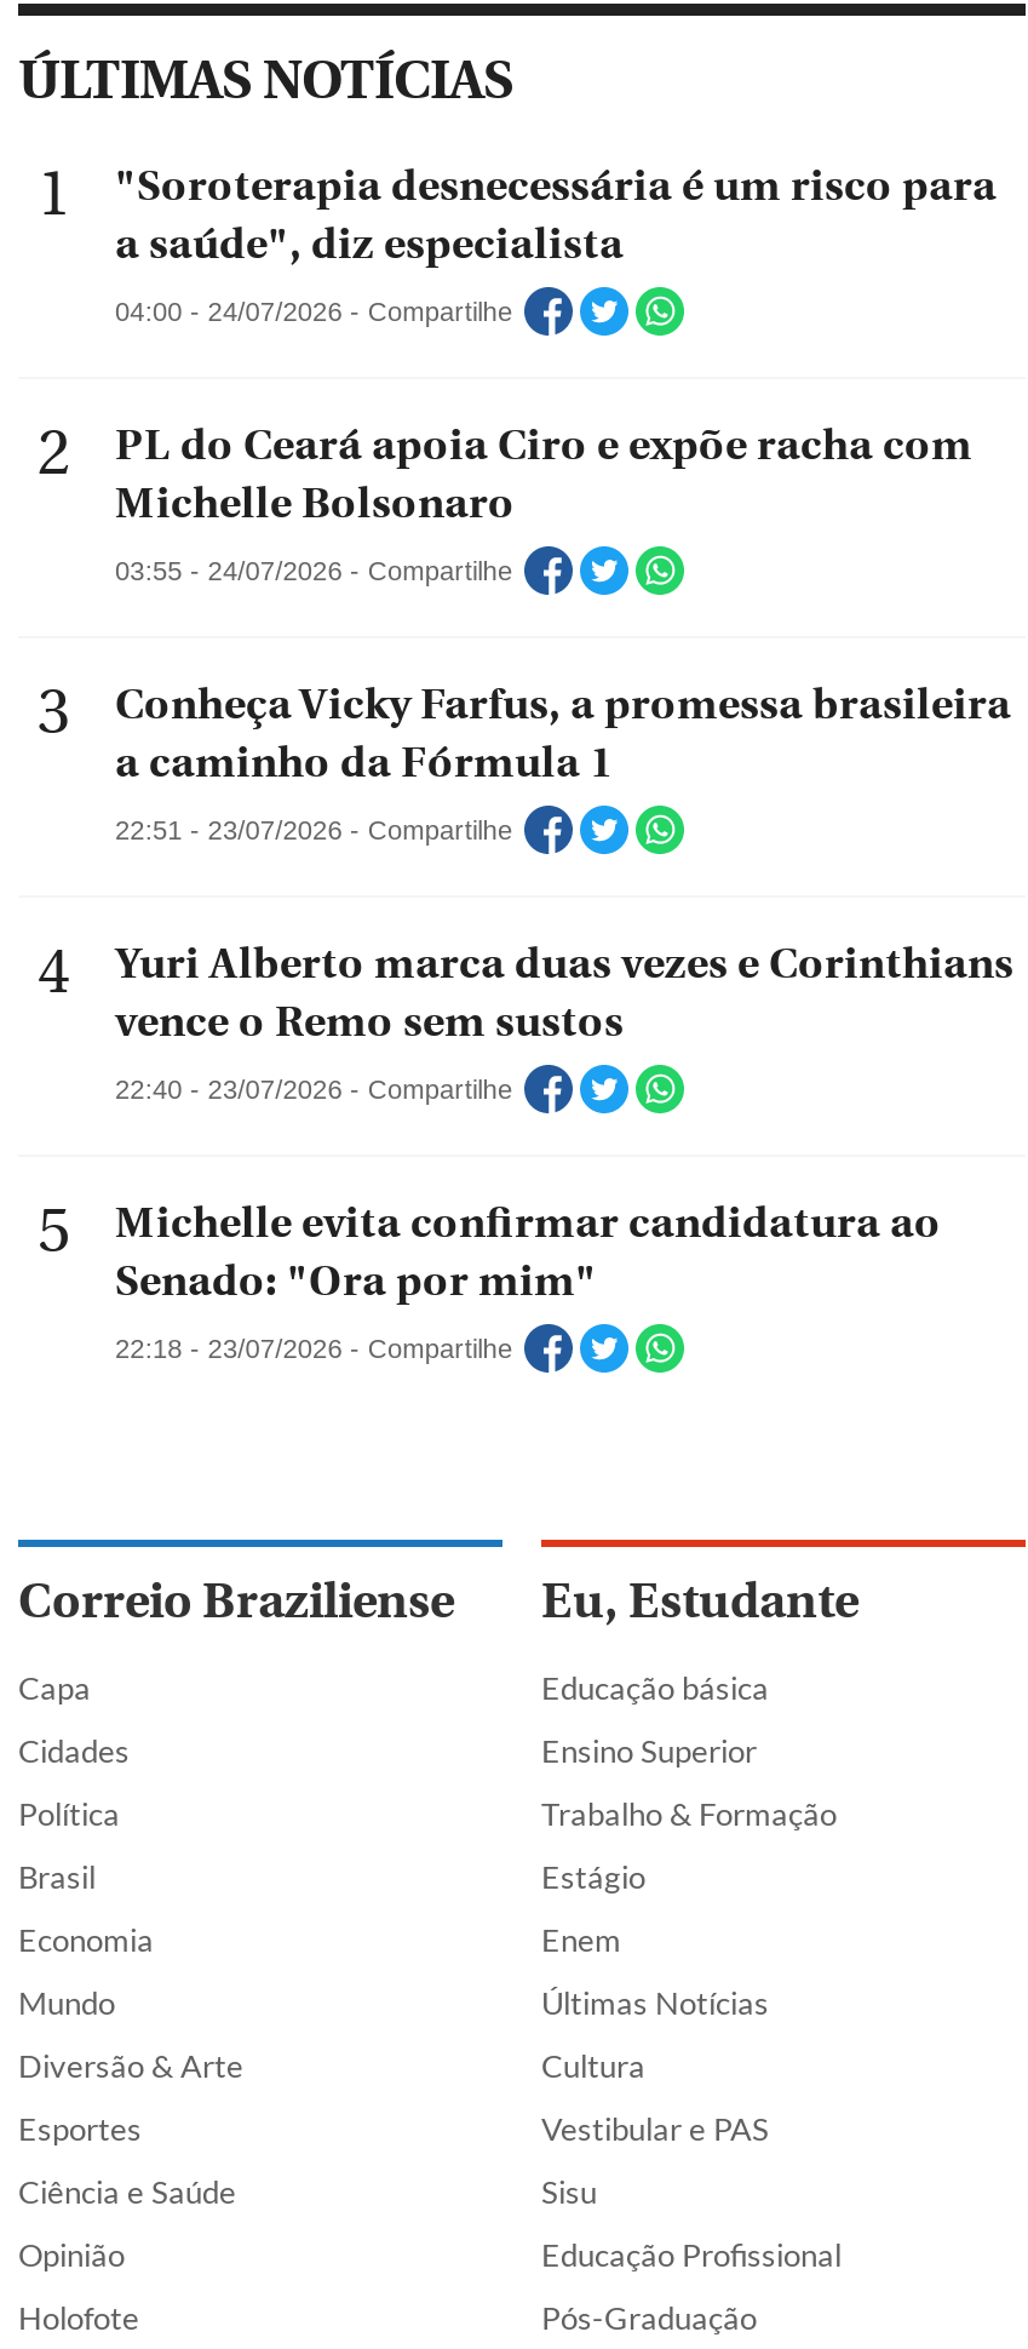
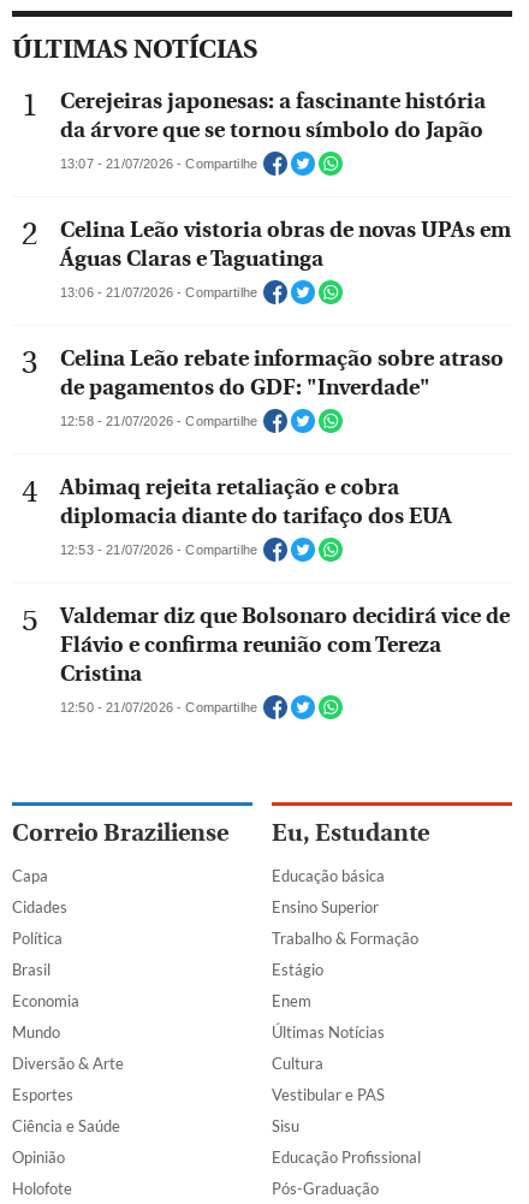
- "Soroterapia desnecessária é um risco para
- a saúde", diz especialista
+ Cerejeiras japonesas: a fascinante história
+ da árvore que se tornou símbolo do Japão

- 04:00 - 24/07/2026 - Compartilhe
+ 13:07 - 21/07/2026 - Compartilhe

- PL do Ceará apoia Ciro e expõe racha com
- Michelle Bolsonaro
+ Celina Leão vistoria obras de novas UPAs em
+ Águas Claras e Taguatinga

- 03:55 - 24/07/2026 - Compartilhe
+ 13:06 - 21/07/2026 - Compartilhe

- Conheça Vicky Farfus, a promessa brasileira
- a caminho da Fórmula 1
+ Celina Leão rebate informação sobre atraso
+ de pagamentos do GDF: "Inverdade"

- 22:51 - 23/07/2026 - Compartilhe
+ 12:58 - 21/07/2026 - Compartilhe

- Yuri Alberto marca duas vezes e Corinthians
- vence o Remo sem sustos
+ Abimaq rejeita retaliação e cobra
+ diplomacia diante do tarifaço dos EUA

- 22:40 - 23/07/2026 - Compartilhe
+ 12:53 - 21/07/2026 - Compartilhe

- Michelle evita confirmar candidatura ao
- Senado: "Ora por mim"
+ Valdemar diz que Bolsonaro decidirá vice de
+ Flávio e confirma reunião com Tereza
+ Cristina

- 22:18 - 23/07/2026 - Compartilhe
+ 12:50 - 21/07/2026 - Compartilhe
